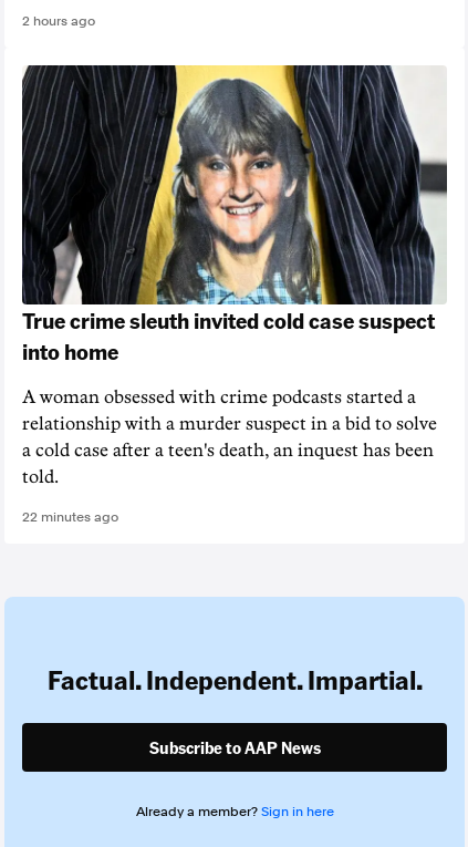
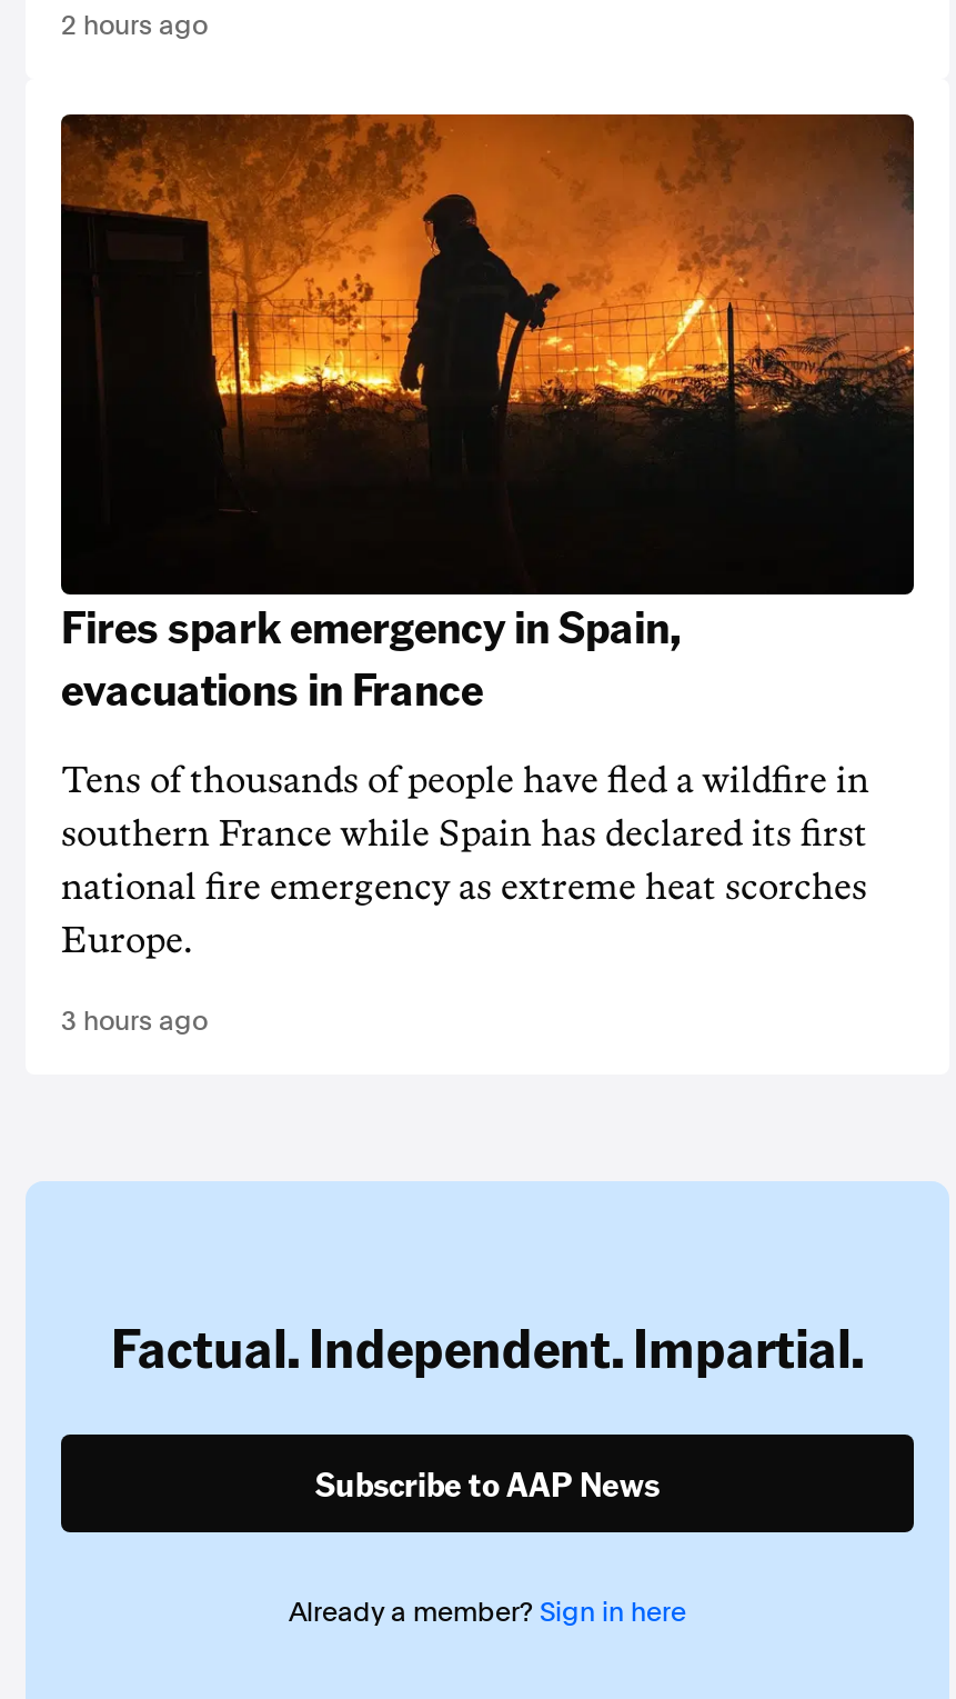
- [image]
- True crime sleuth invited cold case suspect
- into home
+ [image]
+ Fires spark emergency in Spain,
+ evacuations in France

- A woman obsessed with crime podcasts started a
+ Tens of thousands of people have fled a wildfire in

- relationship with a murder suspect in a bid to solve
+ southern France while Spain has declared its first

- a cold case after a teen's death, an inquest has been
+ national fire emergency as extreme heat scorches

- told.
+ Europe.

- 22 minutes ago
+ 3 hours ago
